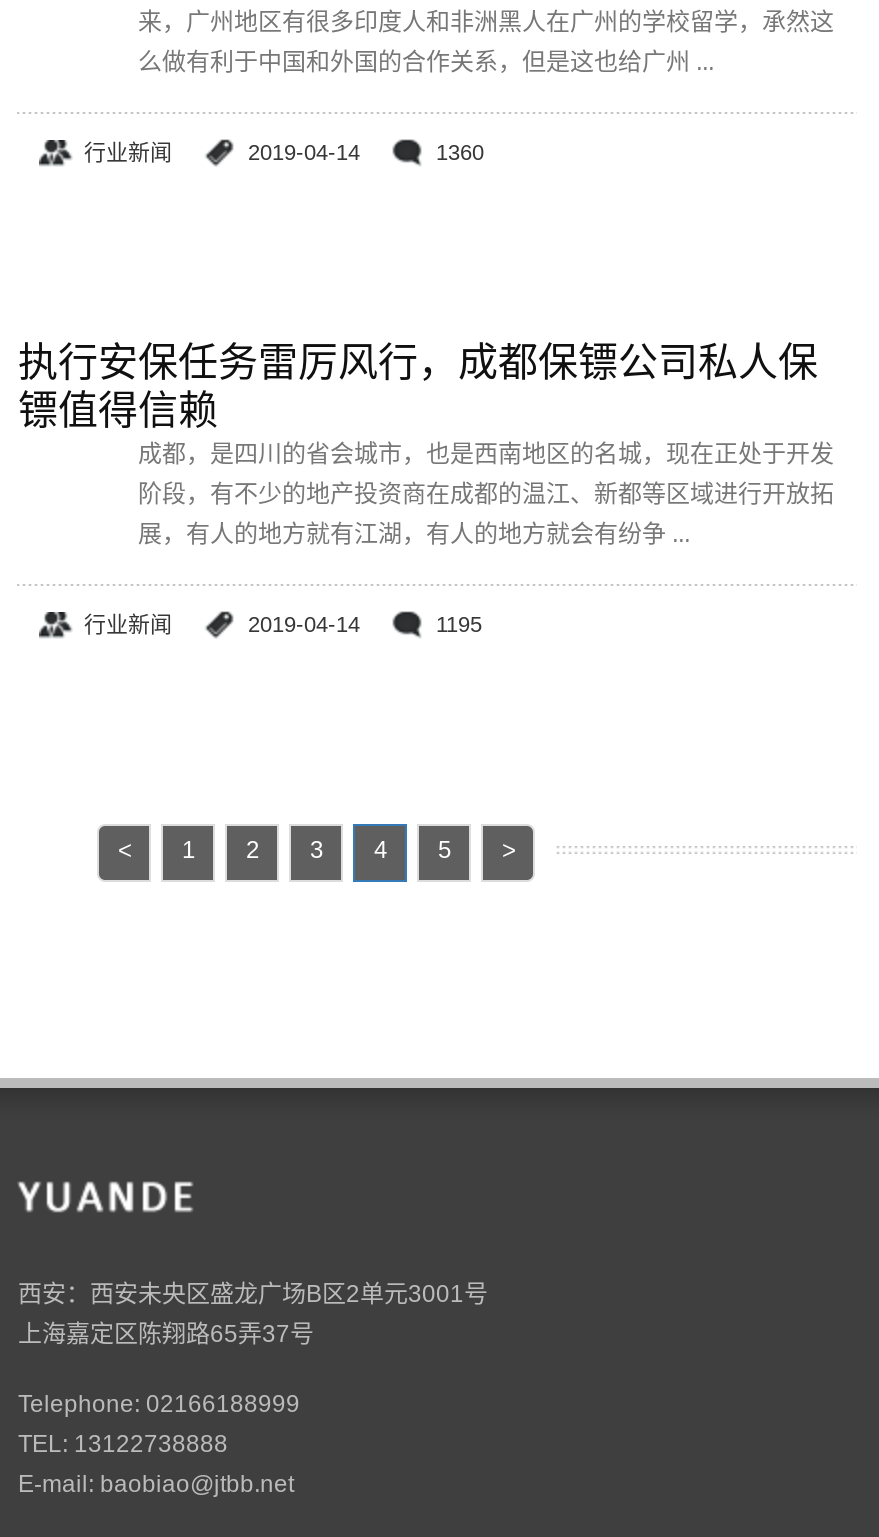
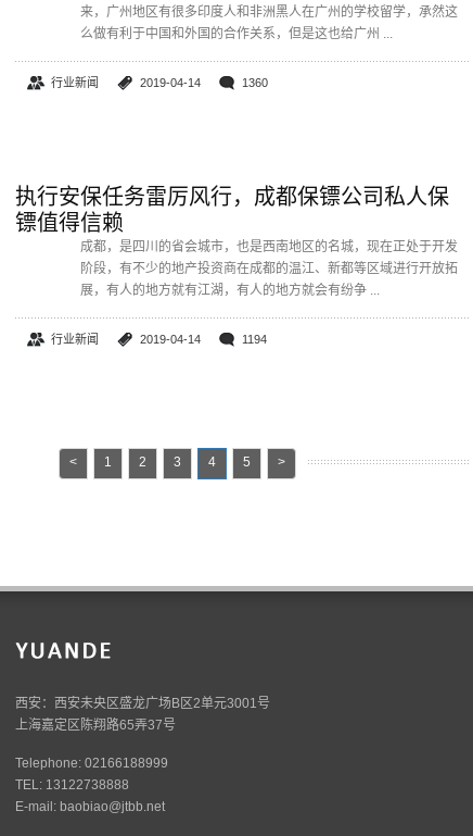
- 1195
+ 1194
